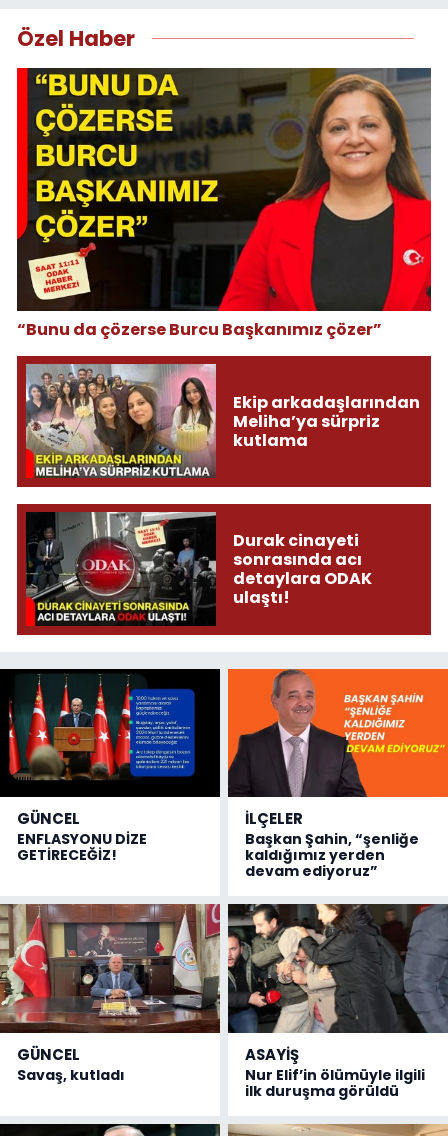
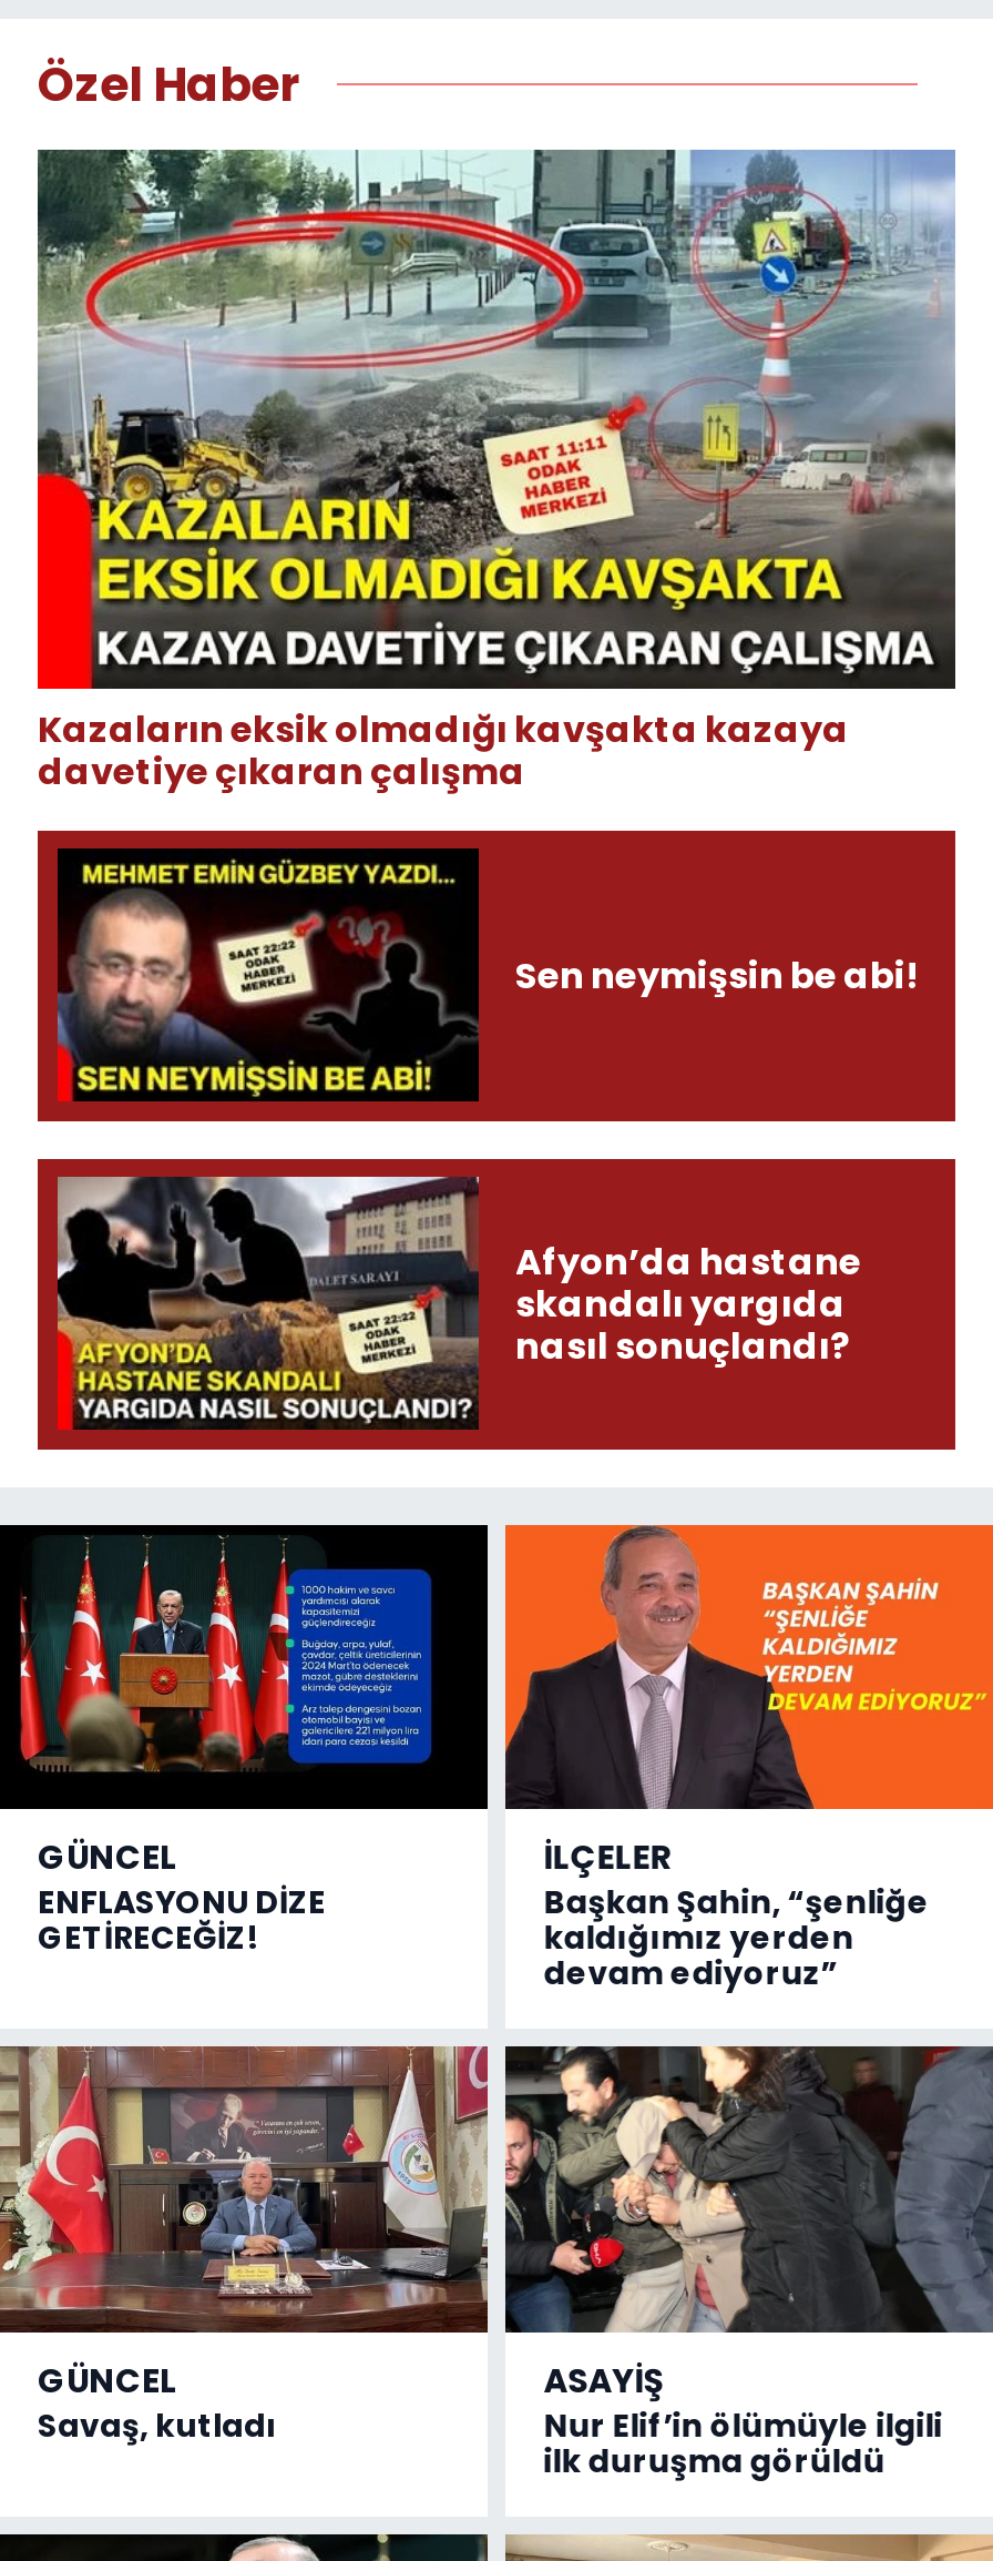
- [image]
- “Bunu da çözerse Burcu Başkanımız çözer”
+ [image]
+ Kazaların eksik olmadığı kavşakta kazaya
+ davetiye çıkaran çalışma

- [image]
- Ekip arkadaşlarından
- Meliha’ya sürpriz
- kutlama
+ [image]
+ Sen neymişsin be abi!

- [image]
- Durak cinayeti
- sonrasında acı
- detaylara ODAK
- ulaştı!
+ [image]
+ Afyon’da hastane
+ skandalı yargıda
+ nasıl sonuçlandı?
